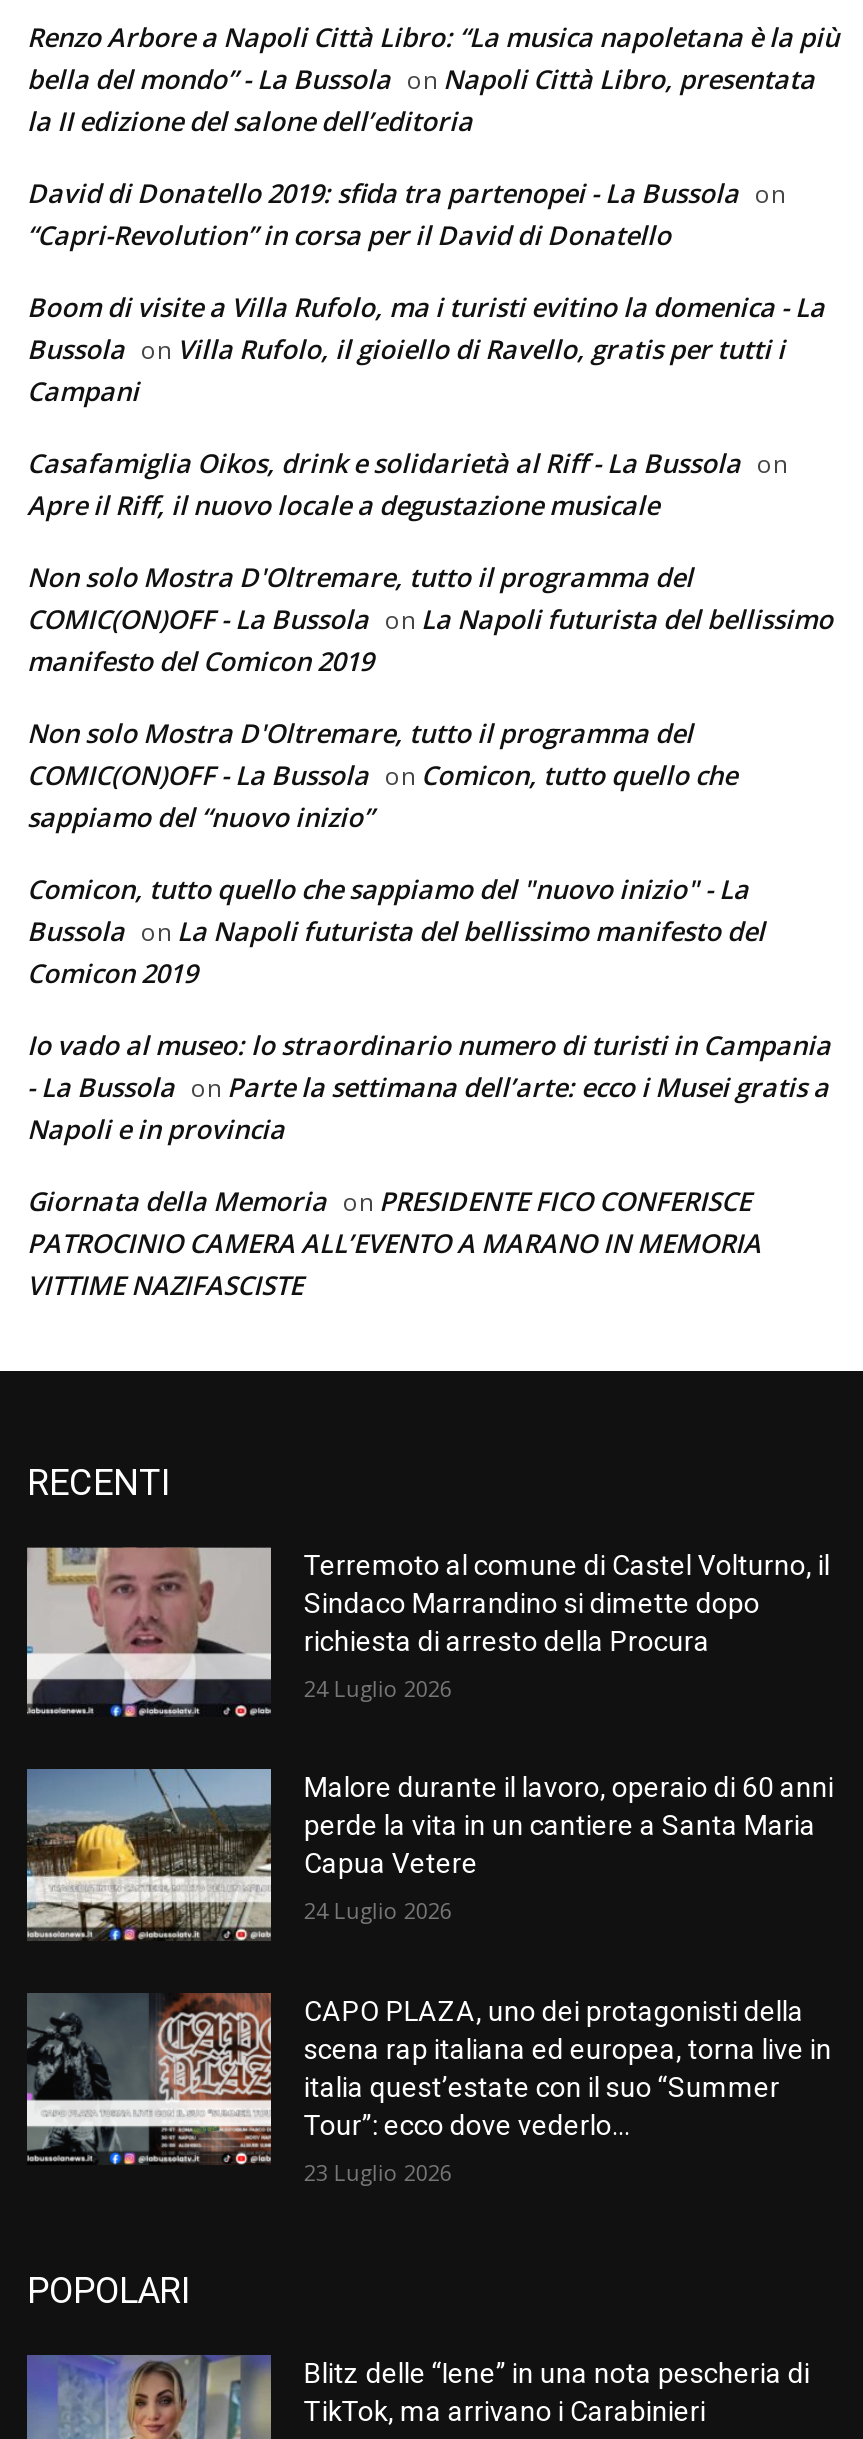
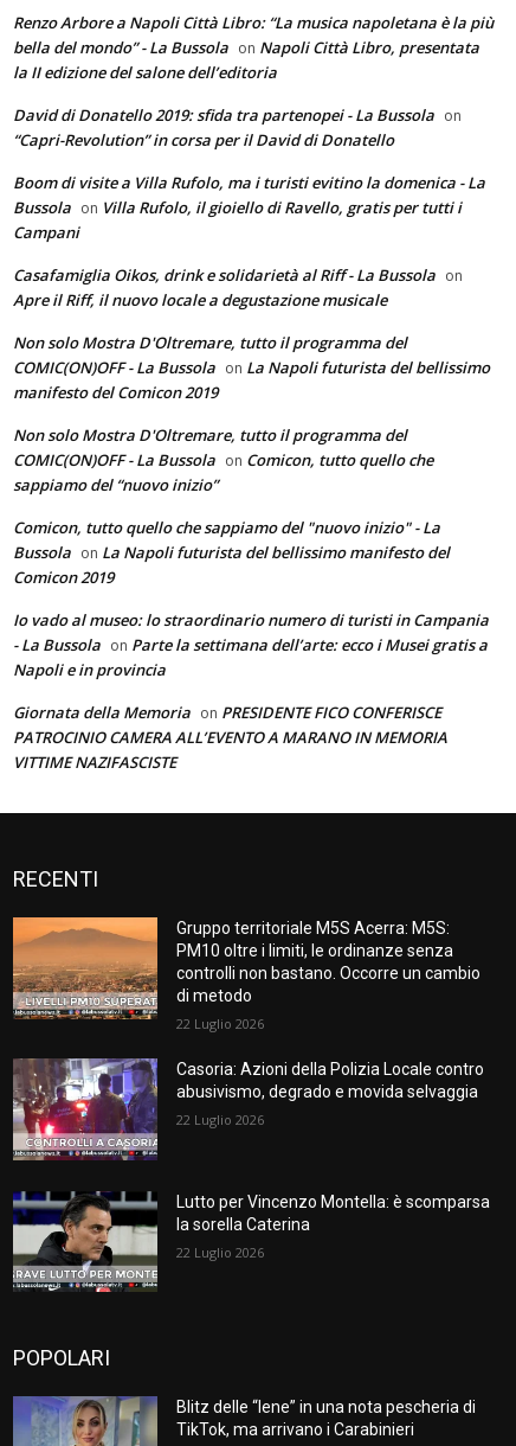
- [image]
- Terremoto al comune di Castel Volturno, il
- Sindaco Marrandino si dimette dopo
- richiesta di arresto della Procura
+ [image]
+ Gruppo territoriale M5S Acerra: M5S:
+ PM10 oltre i limiti, le ordinanze senza
+ controlli non bastano. Occorre un cambio
+ di metodo

- 24 Luglio 2026
+ 22 Luglio 2026

- [image]
- Malore durante il lavoro, operaio di 60 anni
- perde la vita in un cantiere a Santa Maria
- Capua Vetere
+ [image]
+ Casoria: Azioni della Polizia Locale contro
+ abusivismo, degrado e movida selvaggia

- 24 Luglio 2026
+ 22 Luglio 2026

- [image]
- CAPO PLAZA, uno dei protagonisti della
- scena rap italiana ed europea, torna live in
- italia quest’estate con il suo “Summer
- Tour”: ecco dove vederlo...
+ [image]
+ Lutto per Vincenzo Montella: è scomparsa
+ la sorella Caterina

- 23 Luglio 2026
+ 22 Luglio 2026
